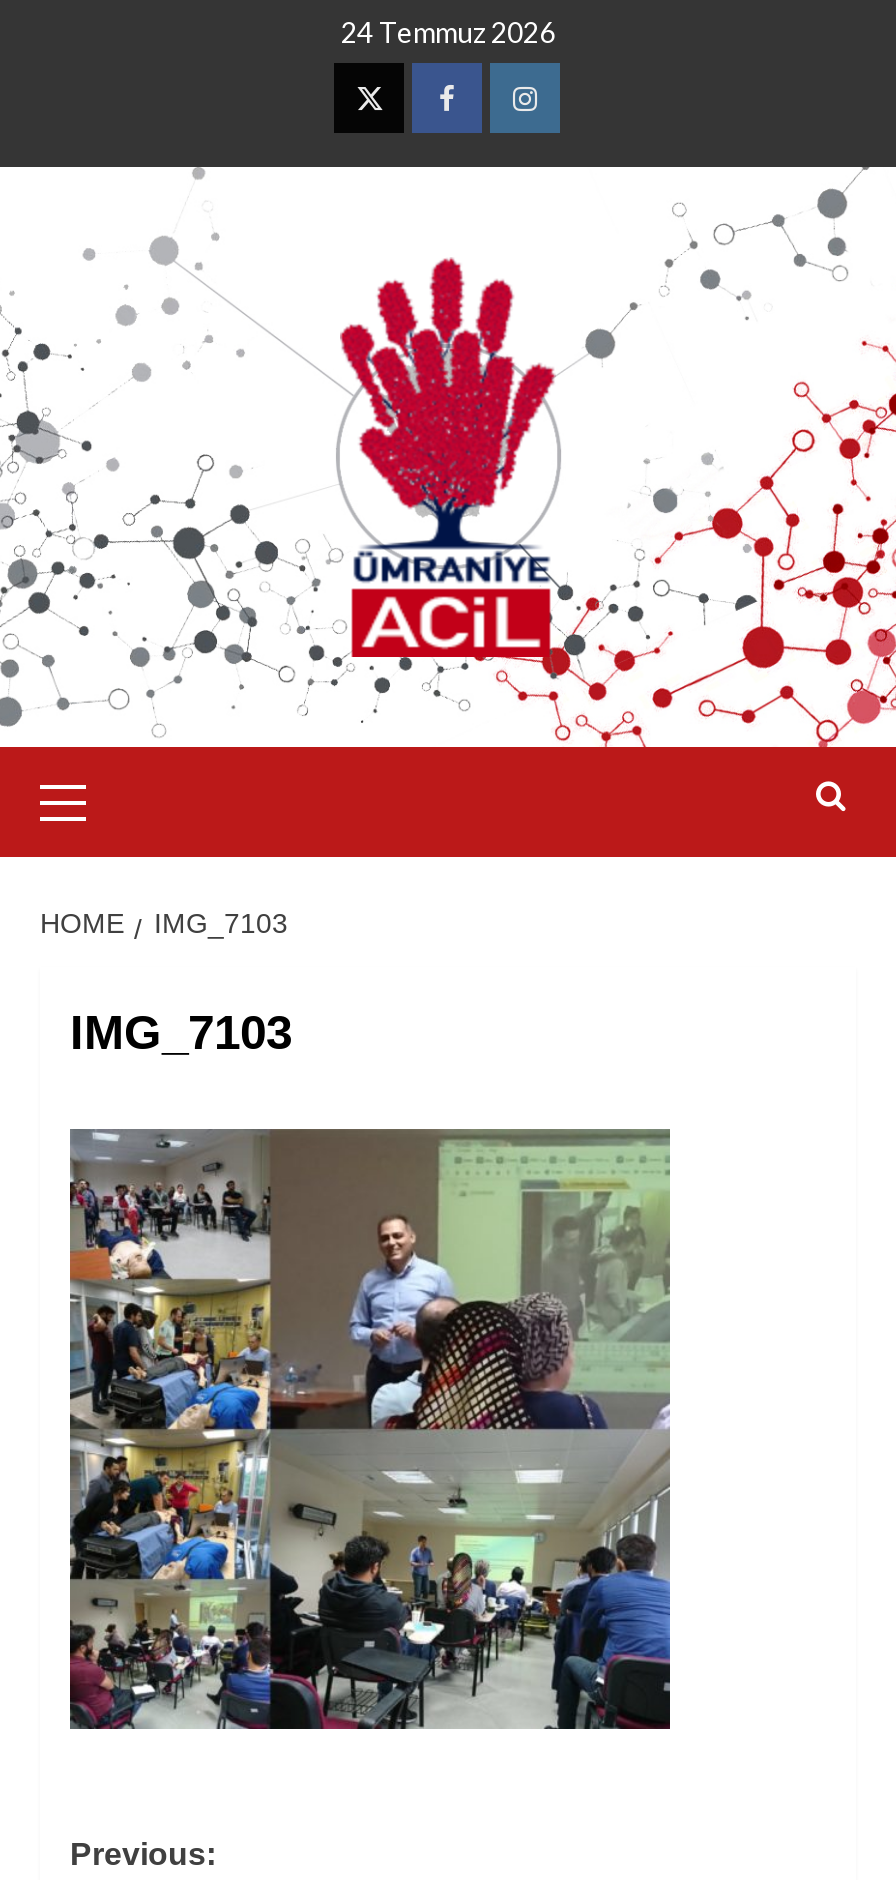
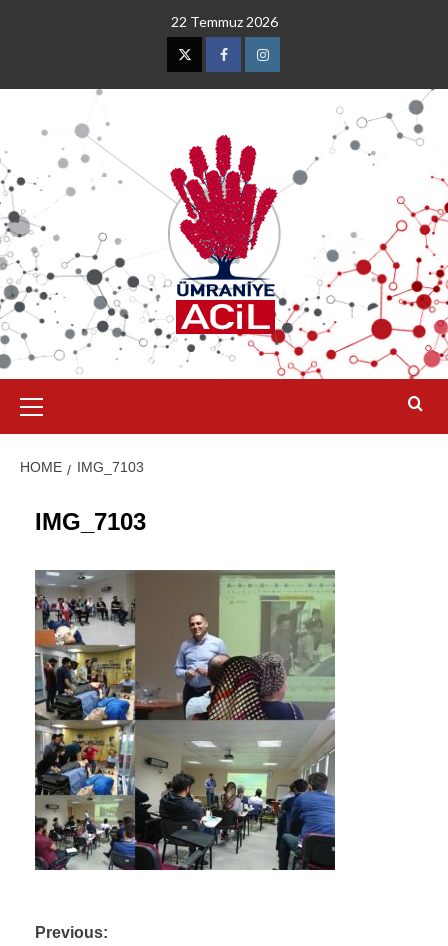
- 24 Temmuz 2026
+ 22 Temmuz 2026
